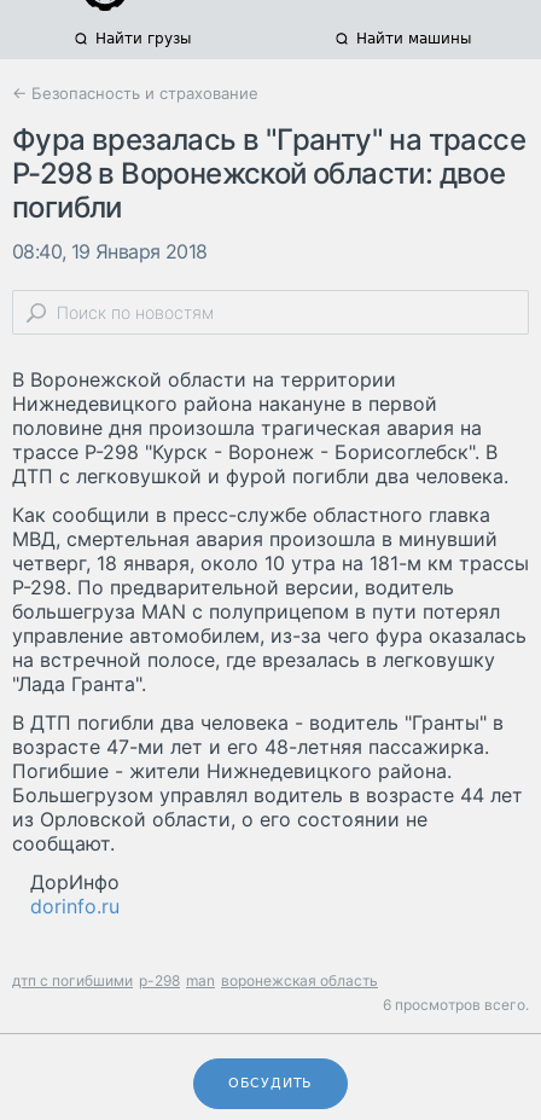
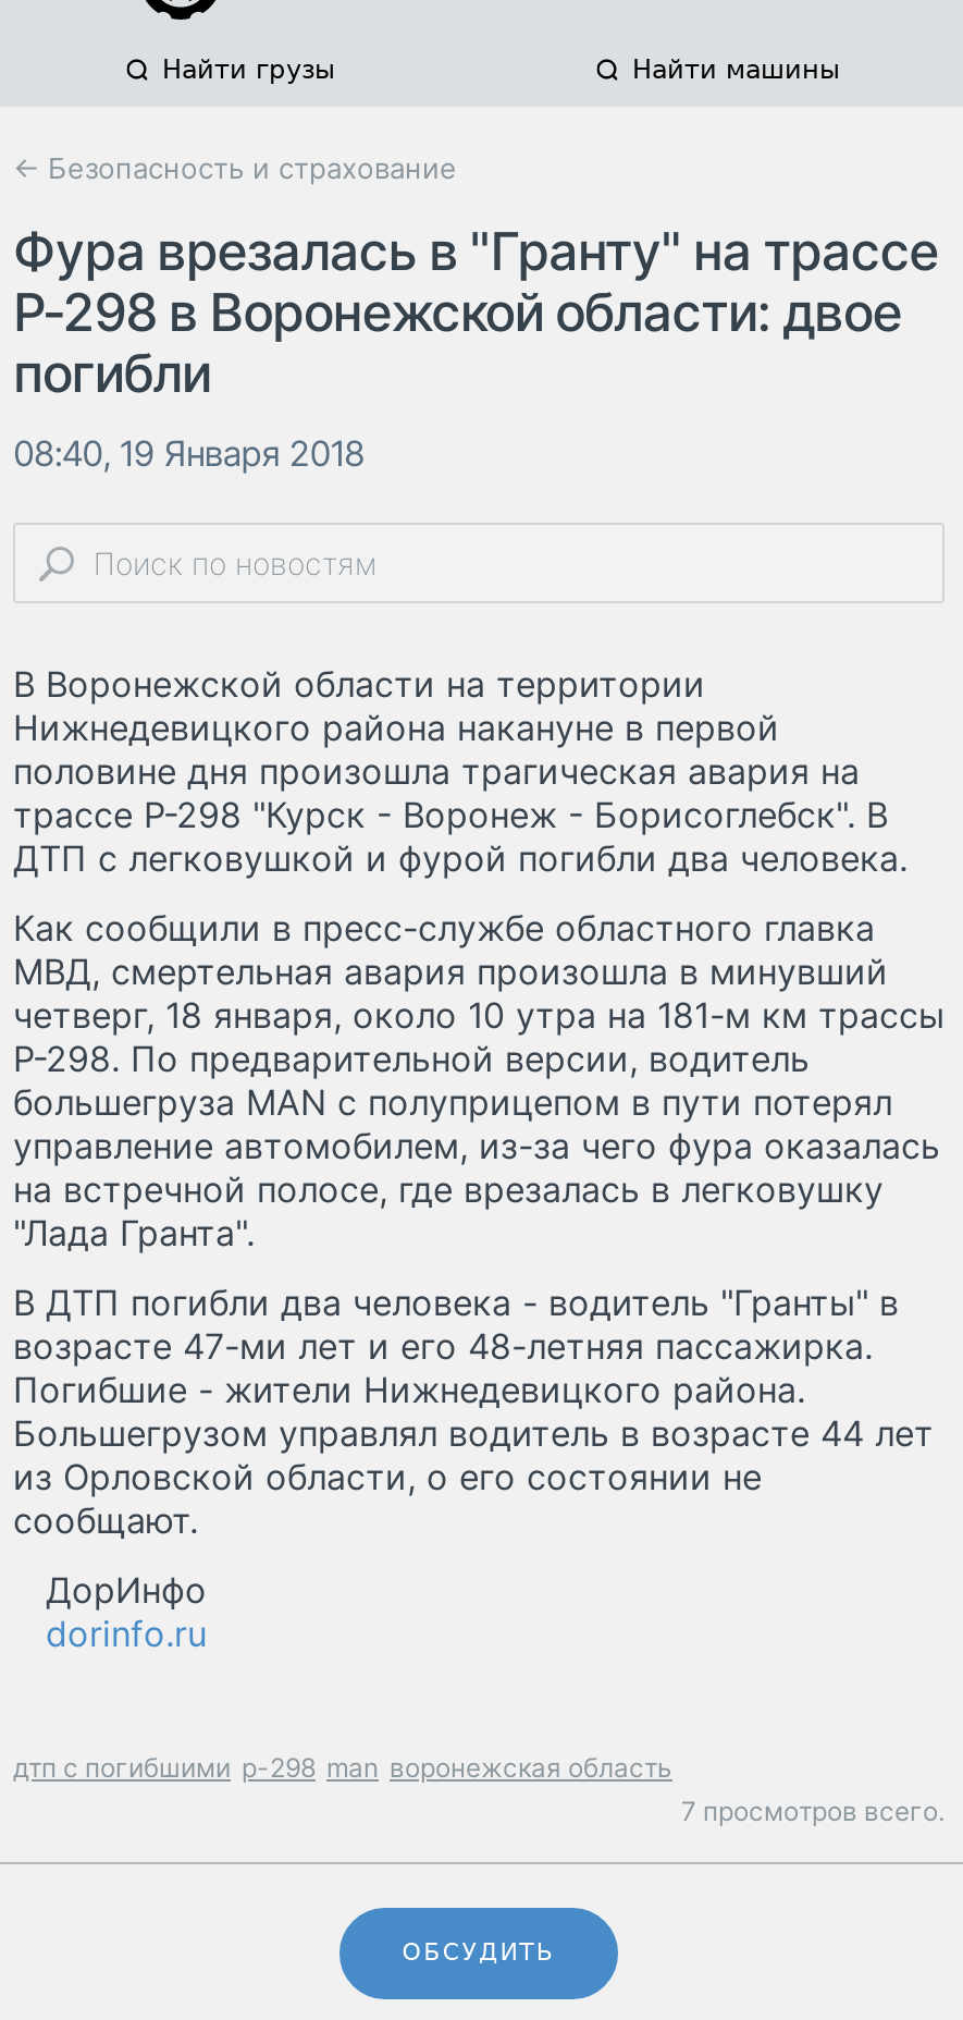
- 6 просмотров всего.
+ 7 просмотров всего.
